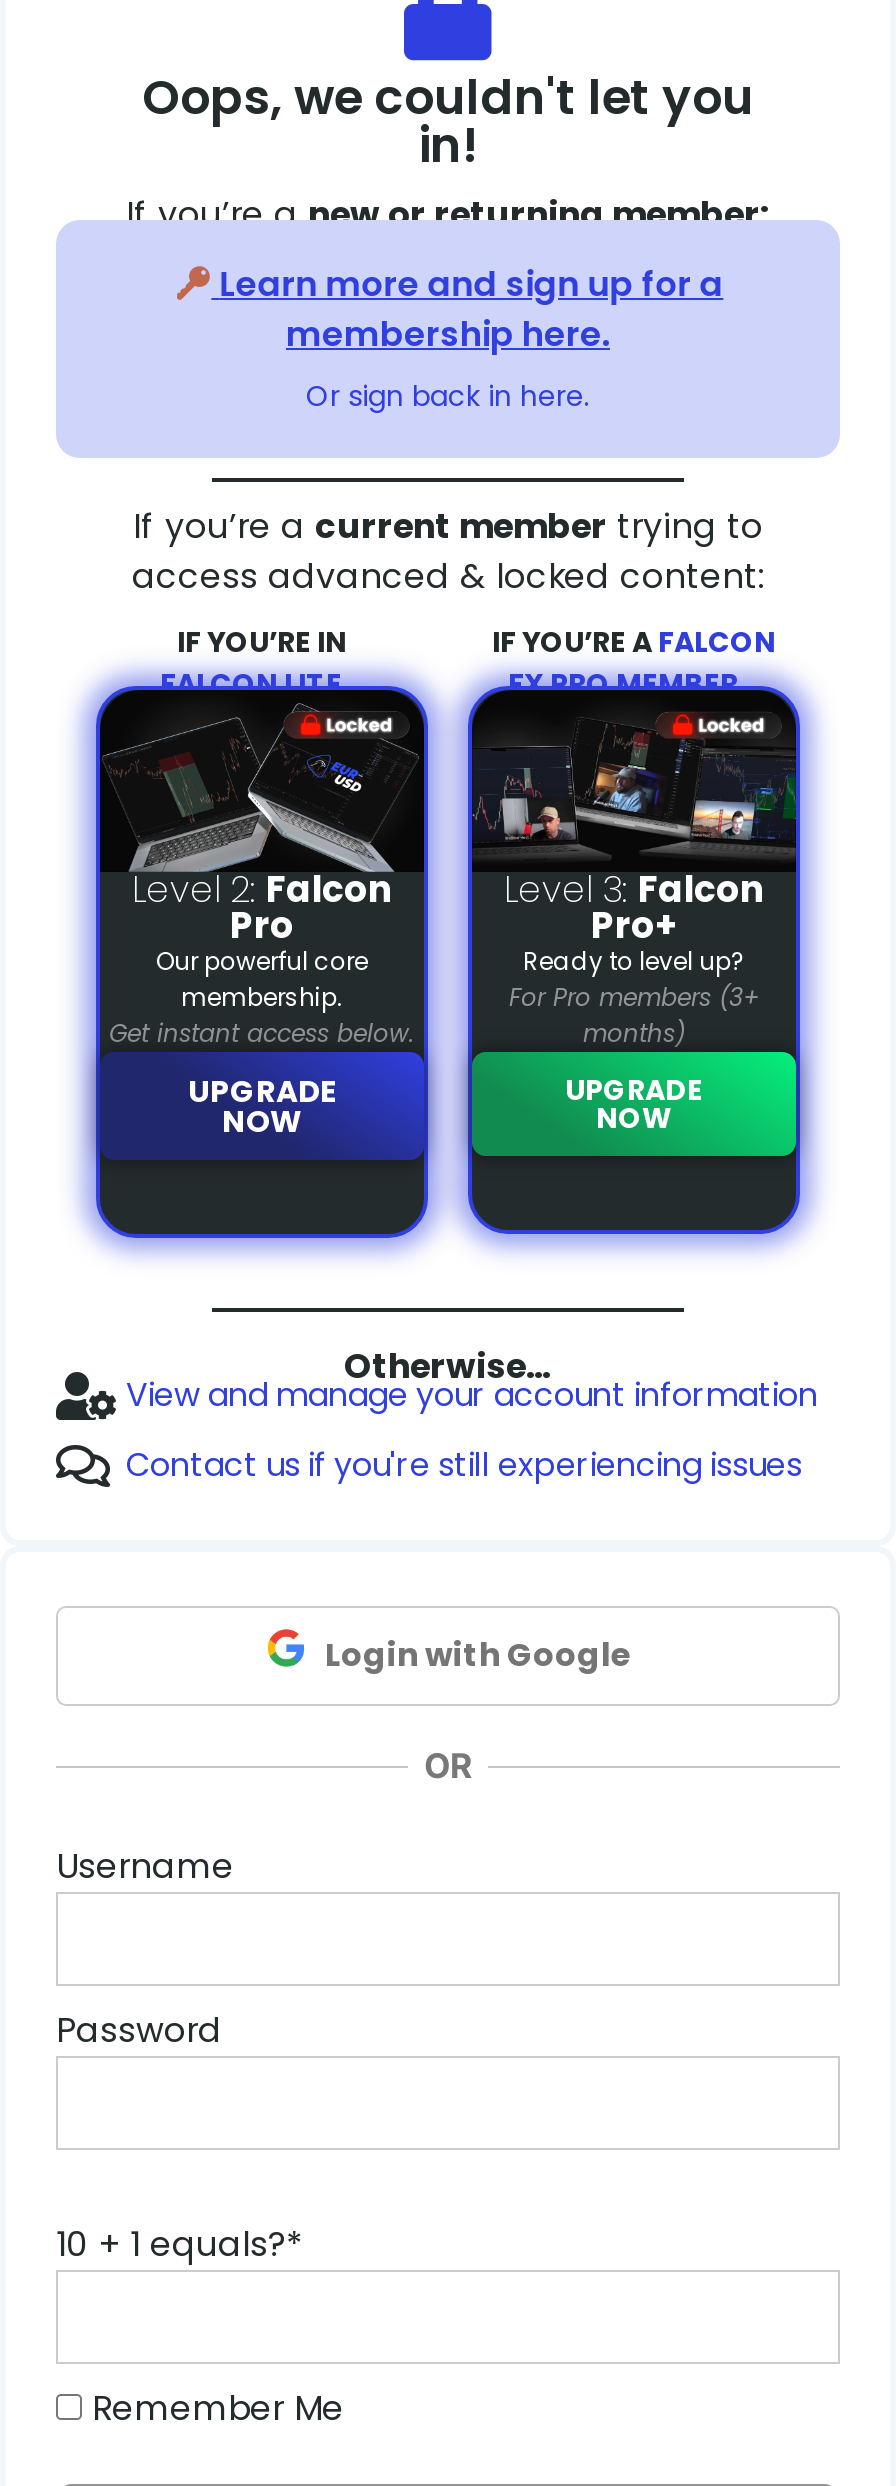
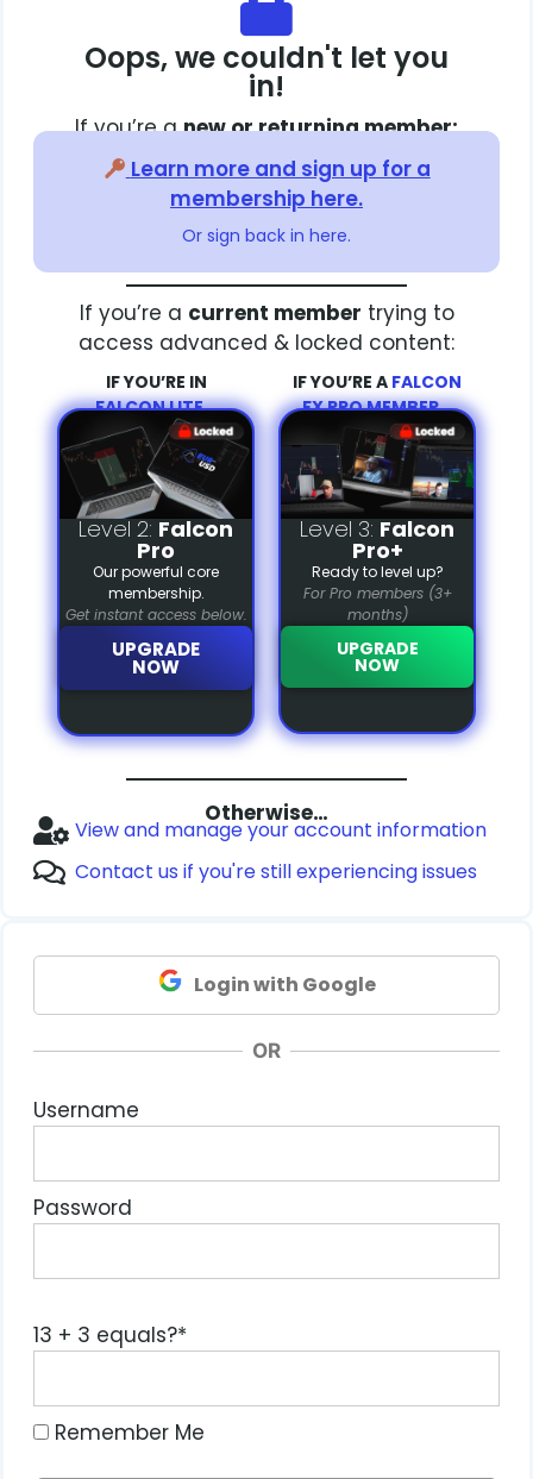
- 10 + 1 equals?*
+ 13 + 3 equals?*
